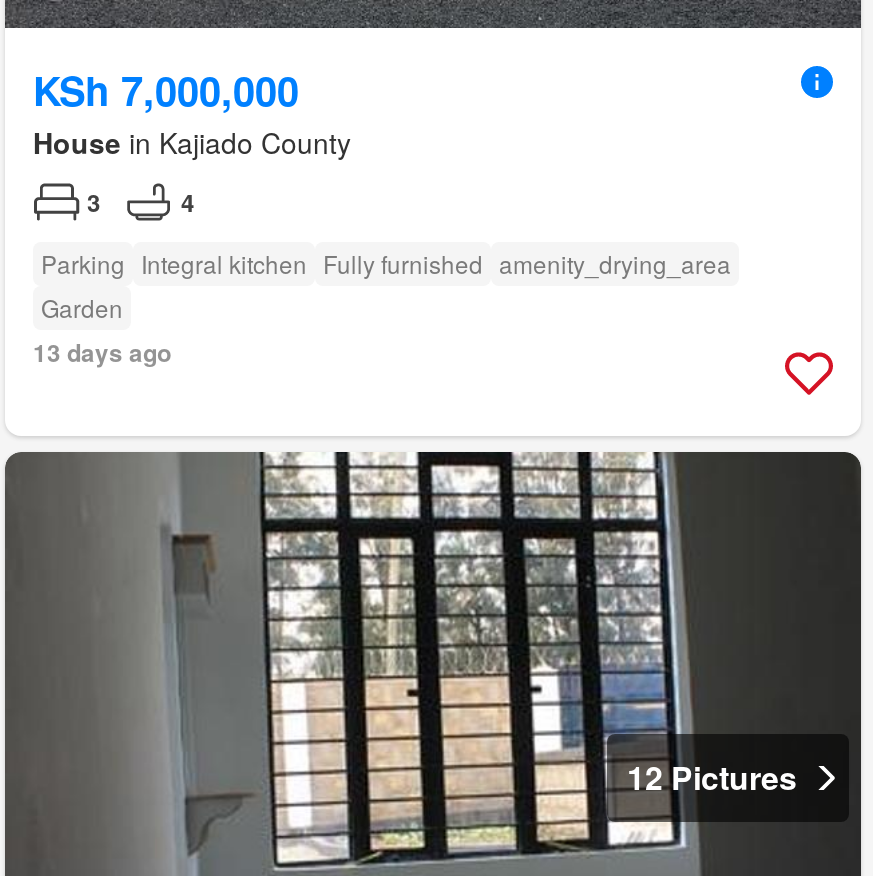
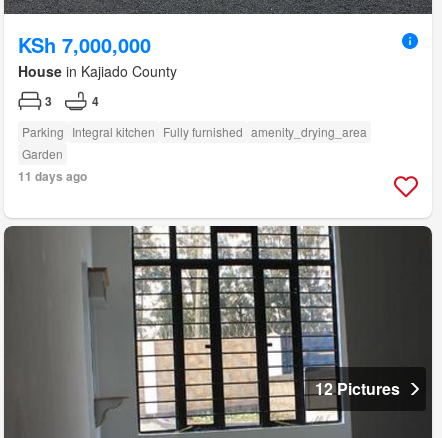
- 13 days ago
+ 11 days ago
